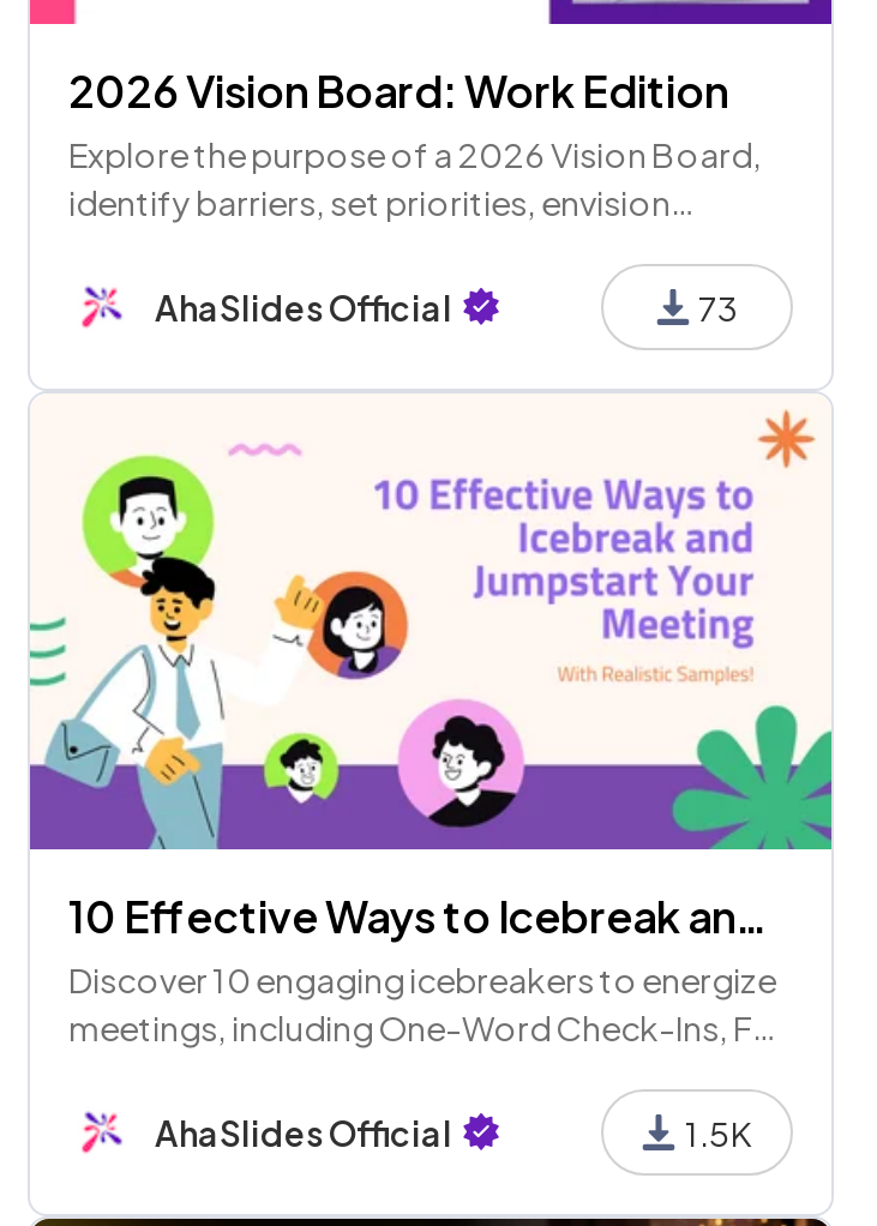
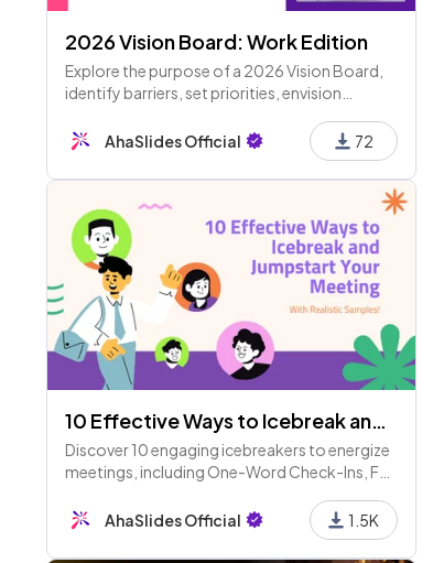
- 73
+ 72
